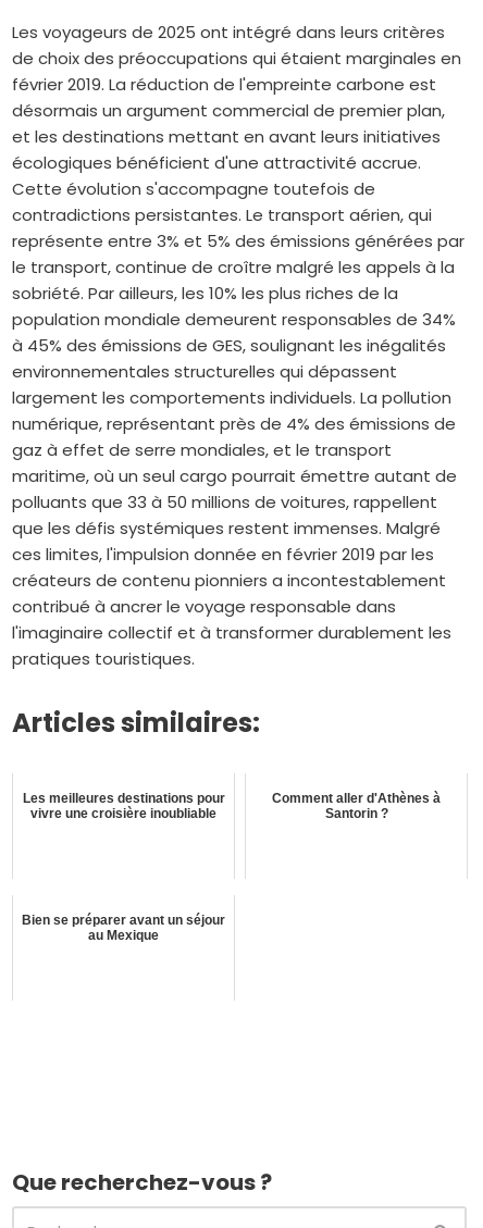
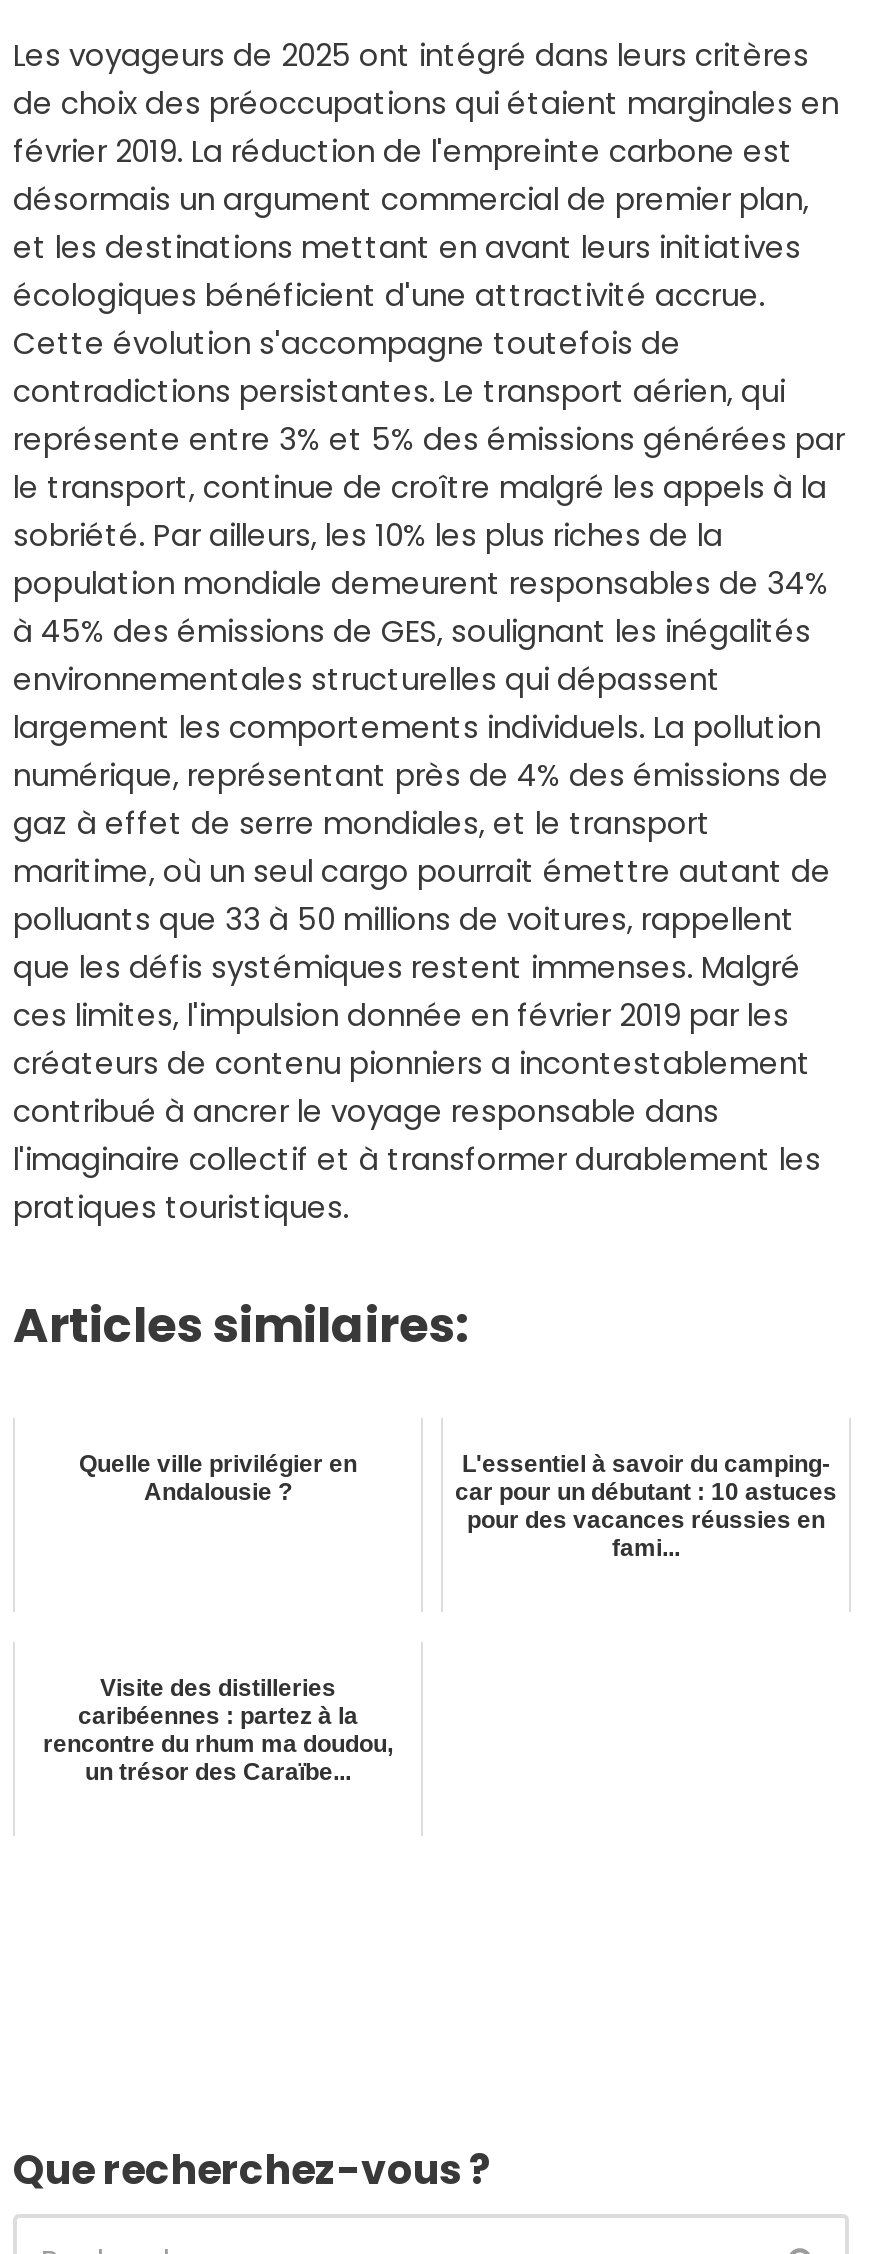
- Les meilleures destinations pour
- vivre une croisière inoubliable
+ Quelle ville privilégier en
+ Andalousie ?

- Comment aller d'Athènes à
- Santorin ?
+ L'essentiel à savoir du camping-
+ car pour un débutant : 10 astuces
+ pour des vacances réussies en
+ fami...

- Bien se préparer avant un séjour
- au Mexique
+ Visite des distilleries
+ caribéennes : partez à la
+ rencontre du rhum ma doudou,
+ un trésor des Caraïbe...
